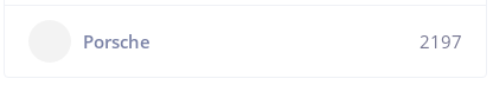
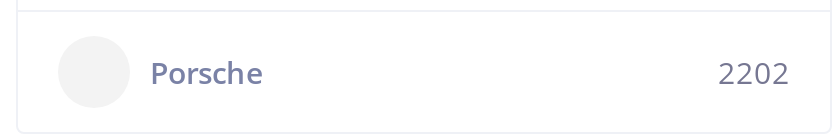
- 2197
+ 2202
